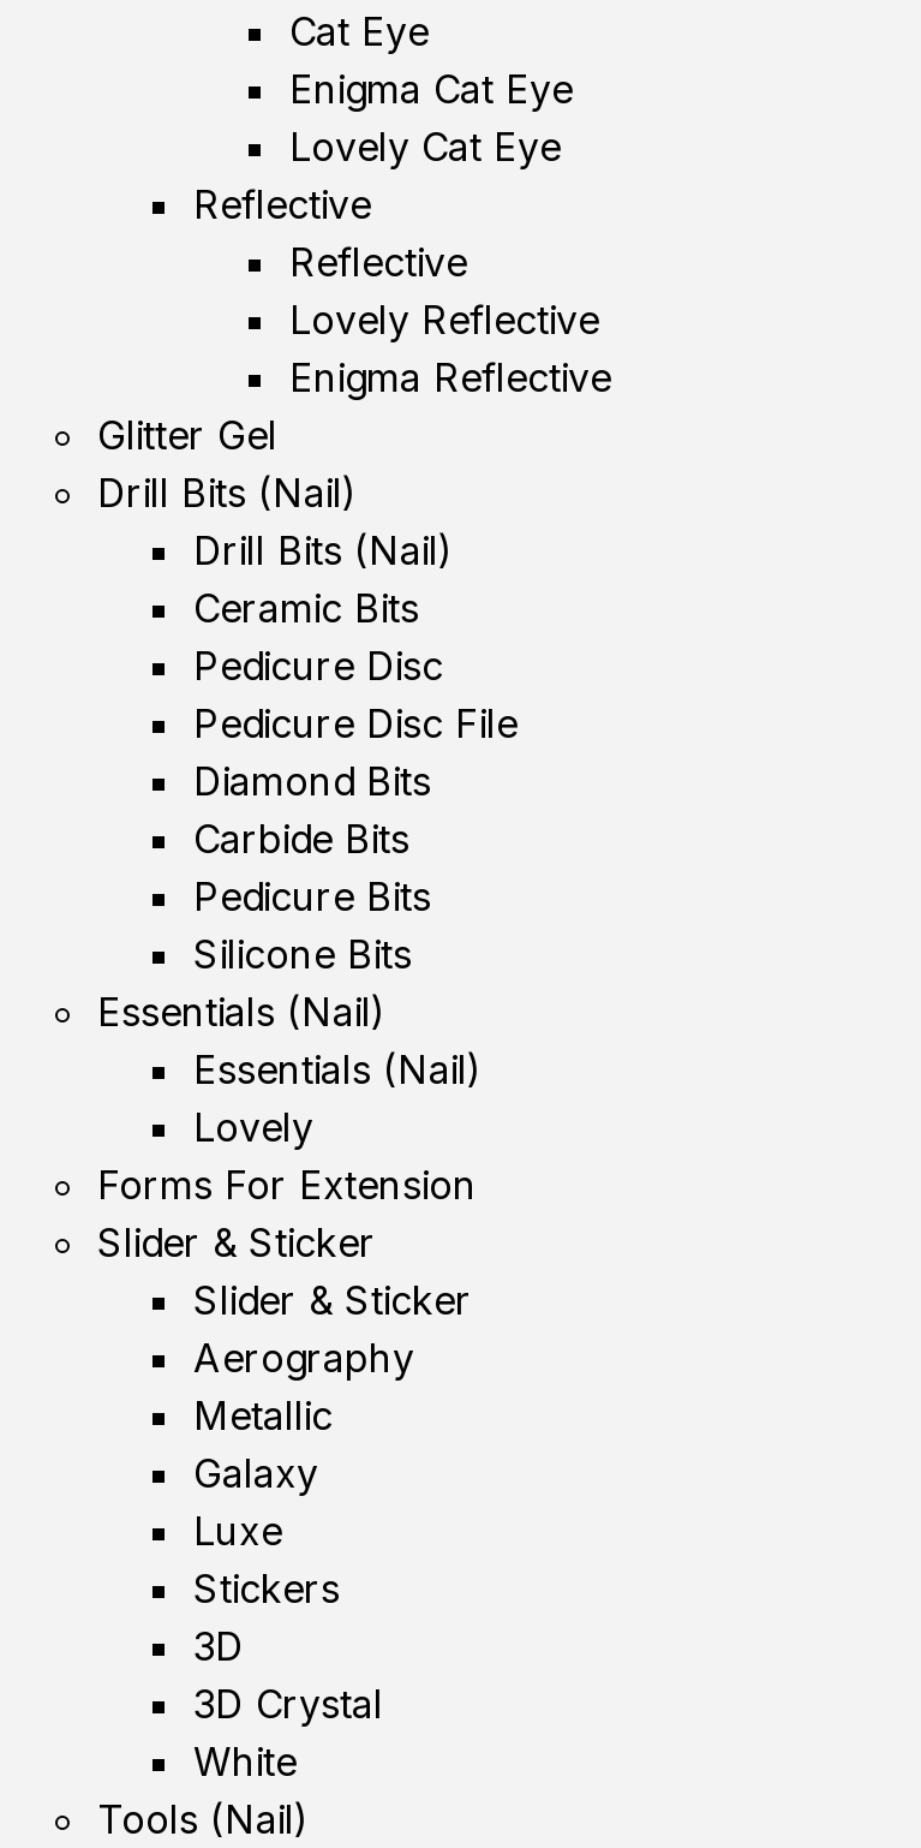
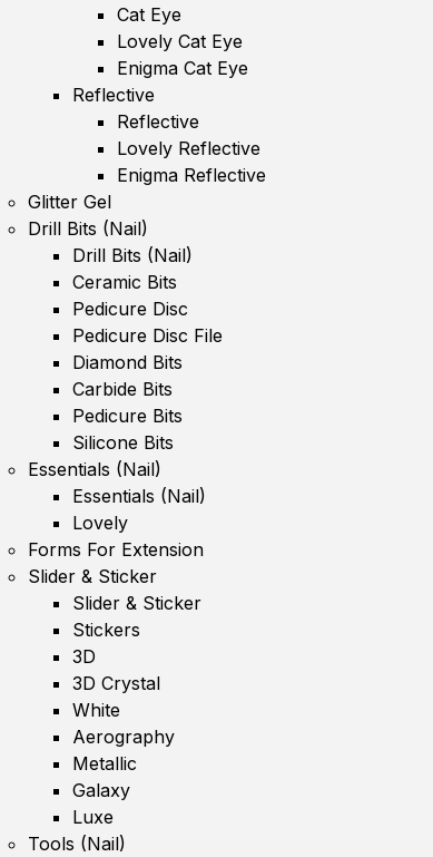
moved down: Enigma Cat Eye

moved up: Lovely Cat Eye

moved down: Aerography | Metallic | Galaxy | Luxe

moved up: Stickers | 3D | 3D Crystal | White
